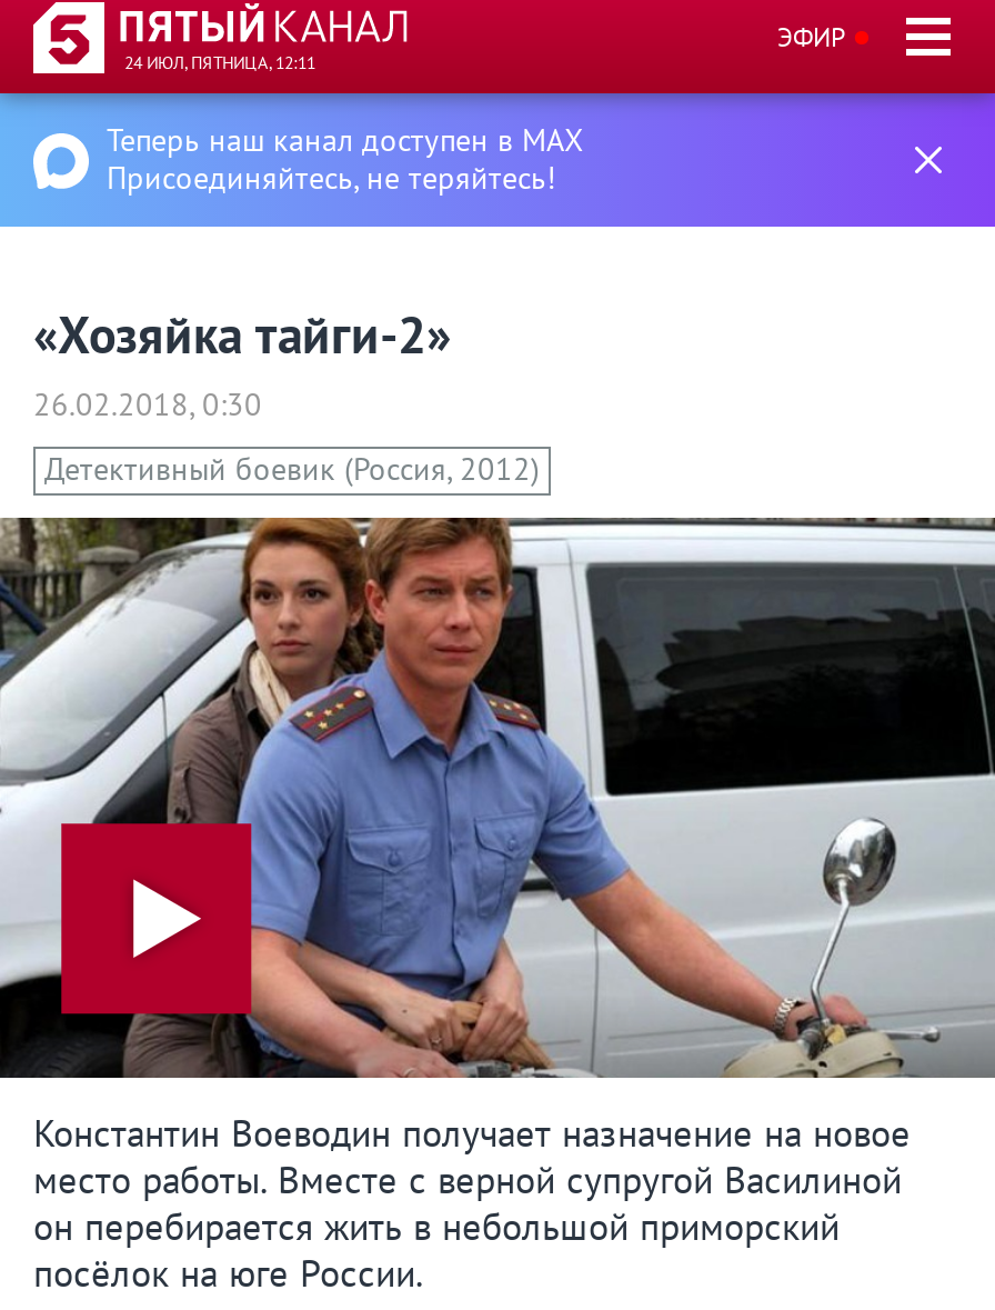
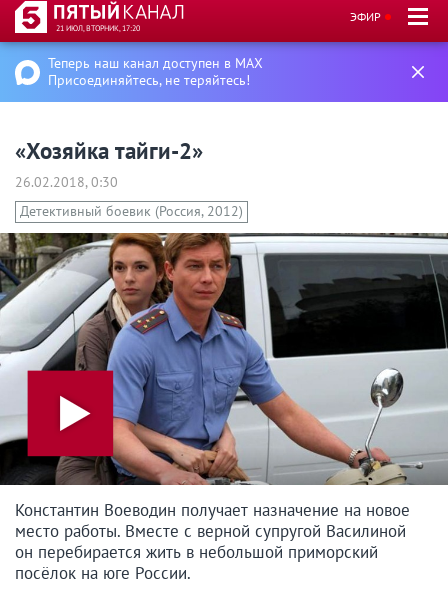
- 24 ИЮЛ, ПЯТНИЦА, 12:11
+ 21 ИЮЛ, ВТОРНИК, 17:20
